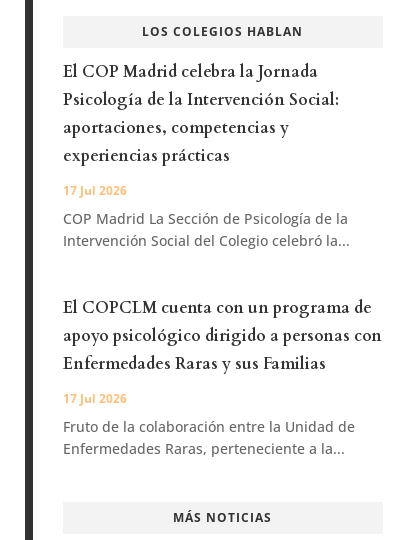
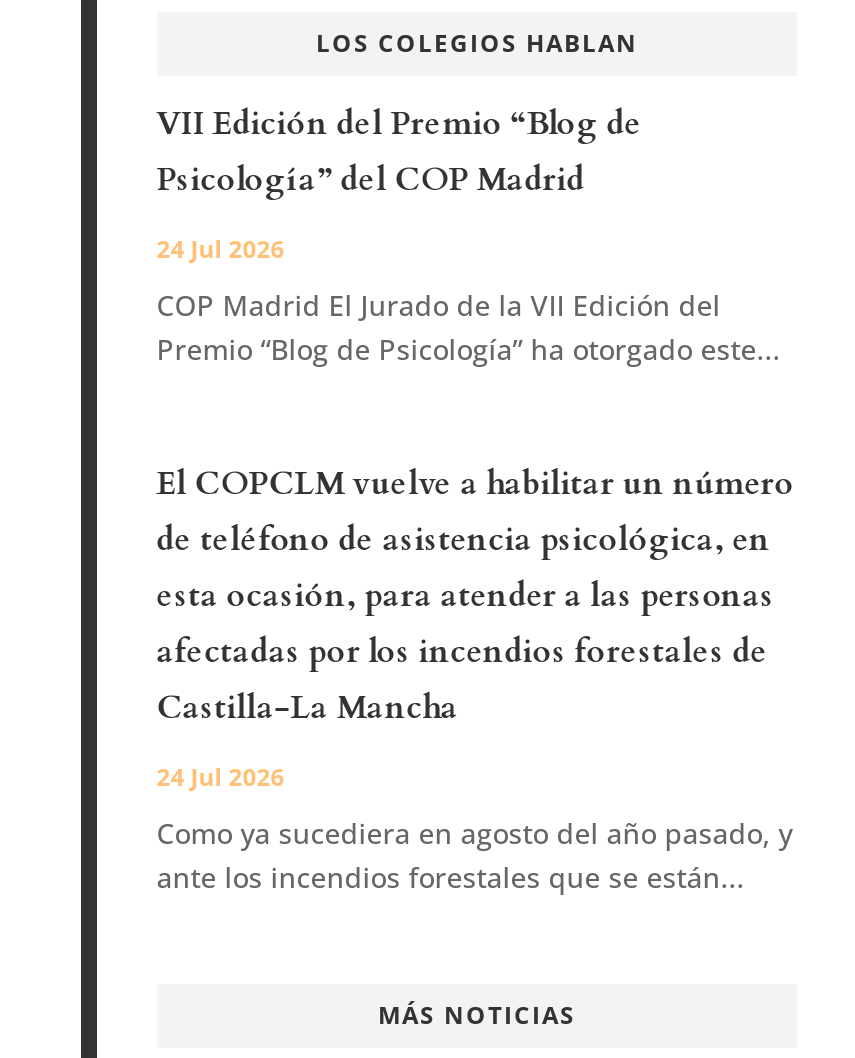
- El COP Madrid celebra la Jornada
- Psicología de la Intervención Social:
- aportaciones, competencias y
- experiencias prácticas
+ VII Edición del Premio “Blog de
+ Psicología” del COP Madrid

- 17 Jul 2026
+ 24 Jul 2026

- COP Madrid La Sección de Psicología de la
- Intervención Social del Colegio celebró la...
+ COP Madrid El Jurado de la VII Edición del
+ Premio “Blog de Psicología” ha otorgado este...

- El COPCLM cuenta con un programa de
- apoyo psicológico dirigido a personas con
- Enfermedades Raras y sus Familias
+ El COPCLM vuelve a habilitar un número
+ de teléfono de asistencia psicológica, en
+ esta ocasión, para atender a las personas
+ afectadas por los incendios forestales de
+ Castilla-La Mancha

- 17 Jul 2026
+ 24 Jul 2026

- Fruto de la colaboración entre la Unidad de
- Enfermedades Raras, perteneciente a la...
+ Como ya sucediera en agosto del año pasado, y
+ ante los incendios forestales que se están...
